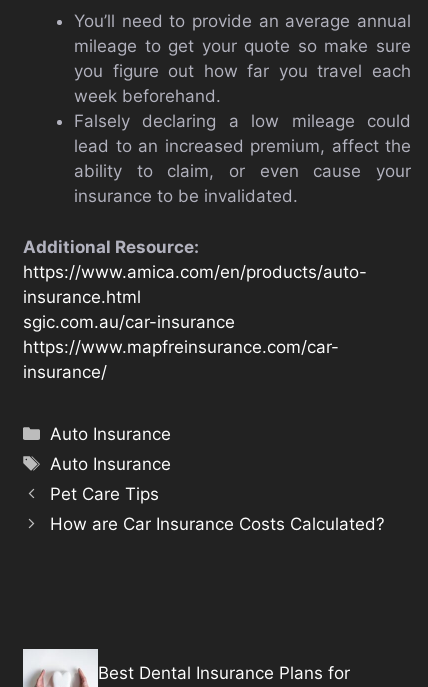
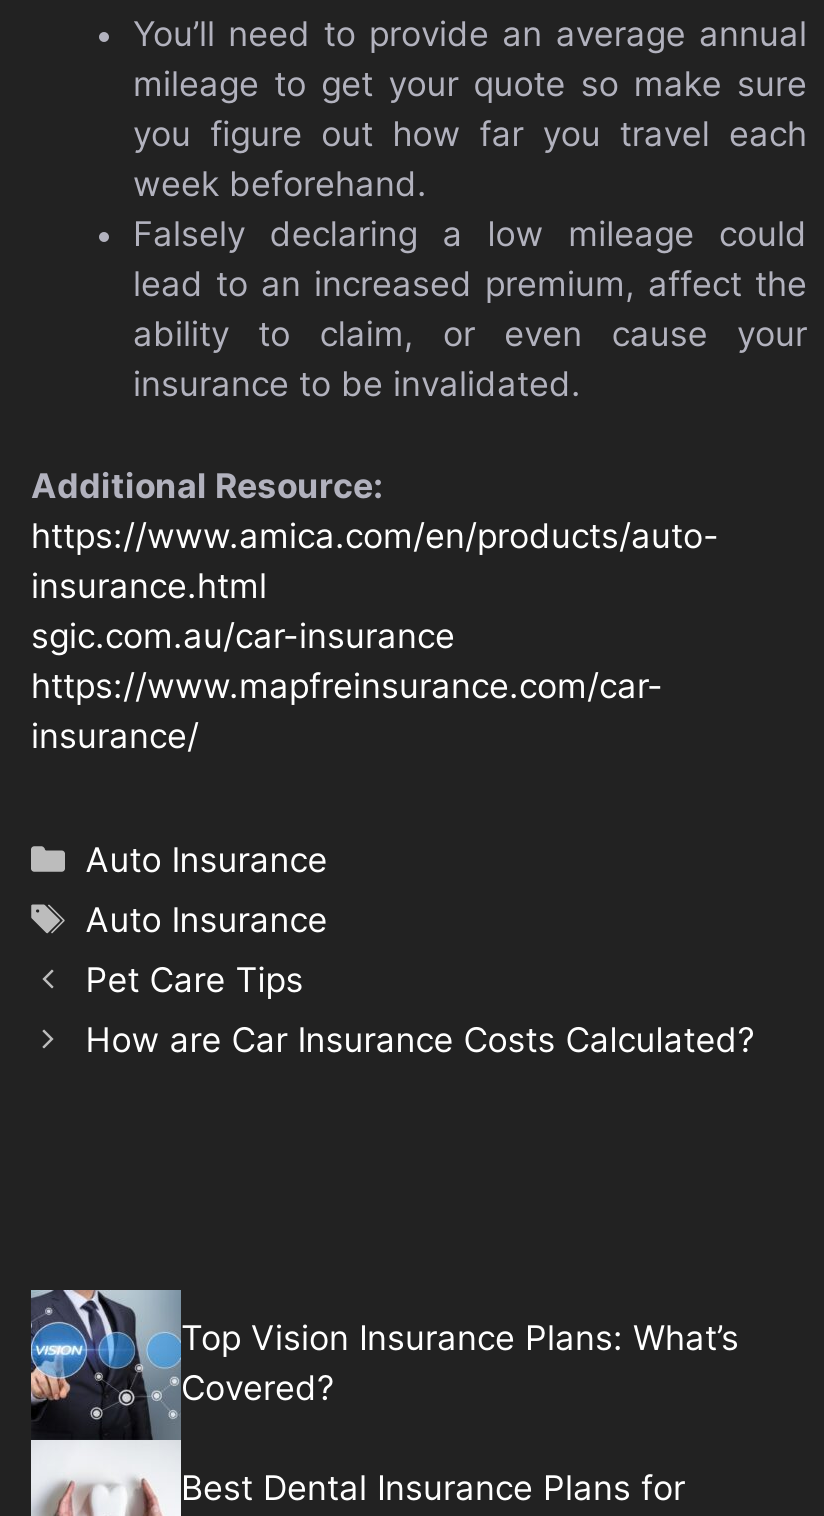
+ [image]
+ Top Vision Insurance Plans: What’s
+ Covered?
